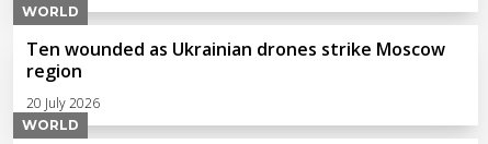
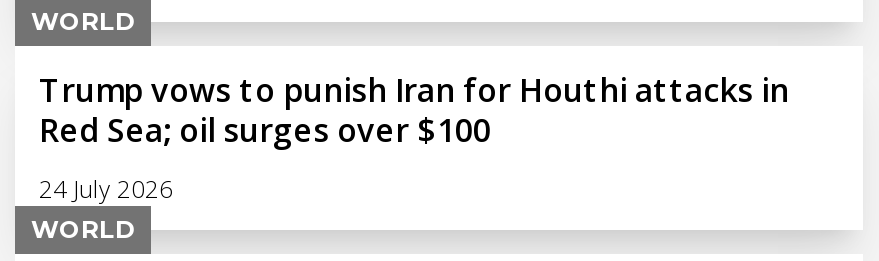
- Ten wounded as Ukrainian drones strike Moscow
- region
+ Trump vows to punish Iran for Houthi attacks in
+ Red Sea; oil surges over $100

- 20 July 2026
+ 24 July 2026
